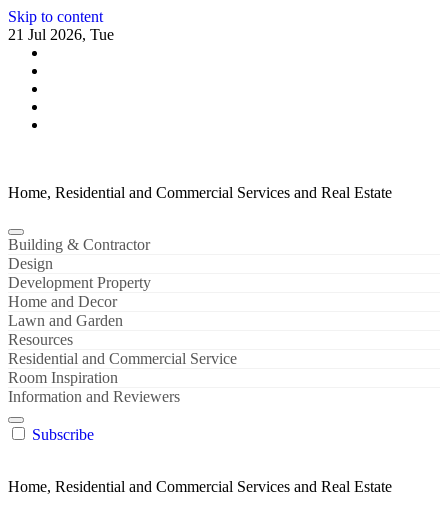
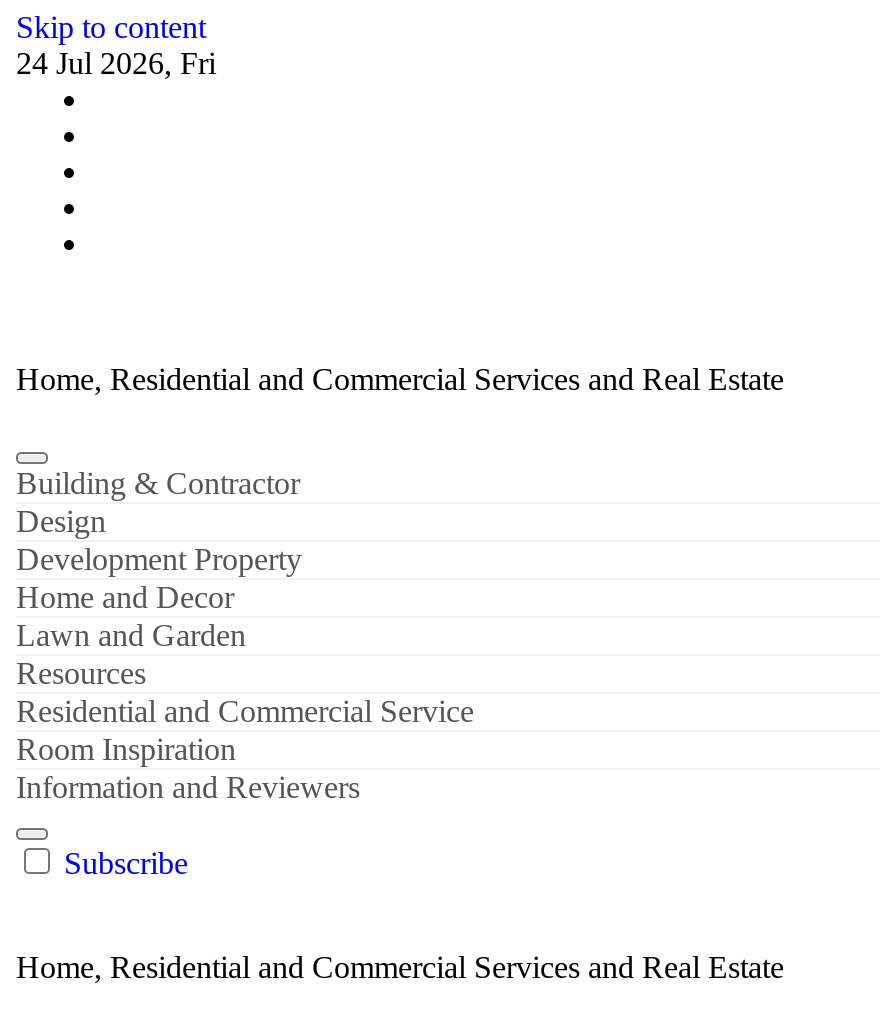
- 21 Jul 2026, Tue
+ 24 Jul 2026, Fri
